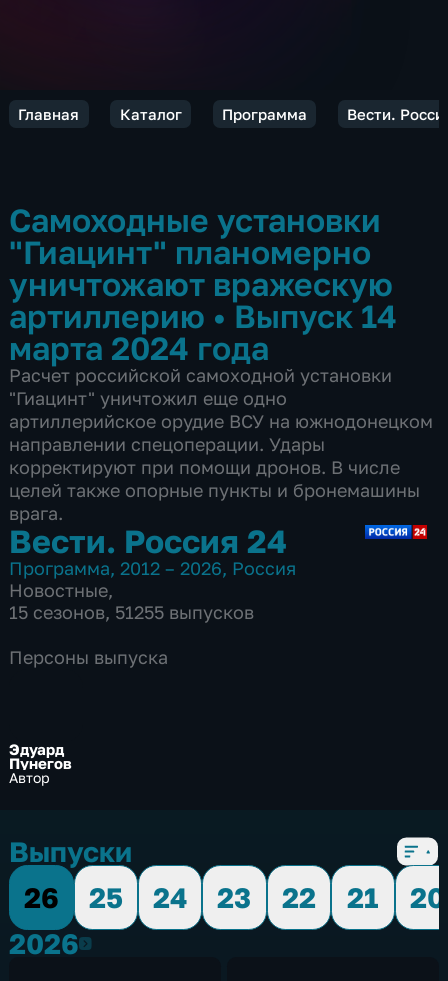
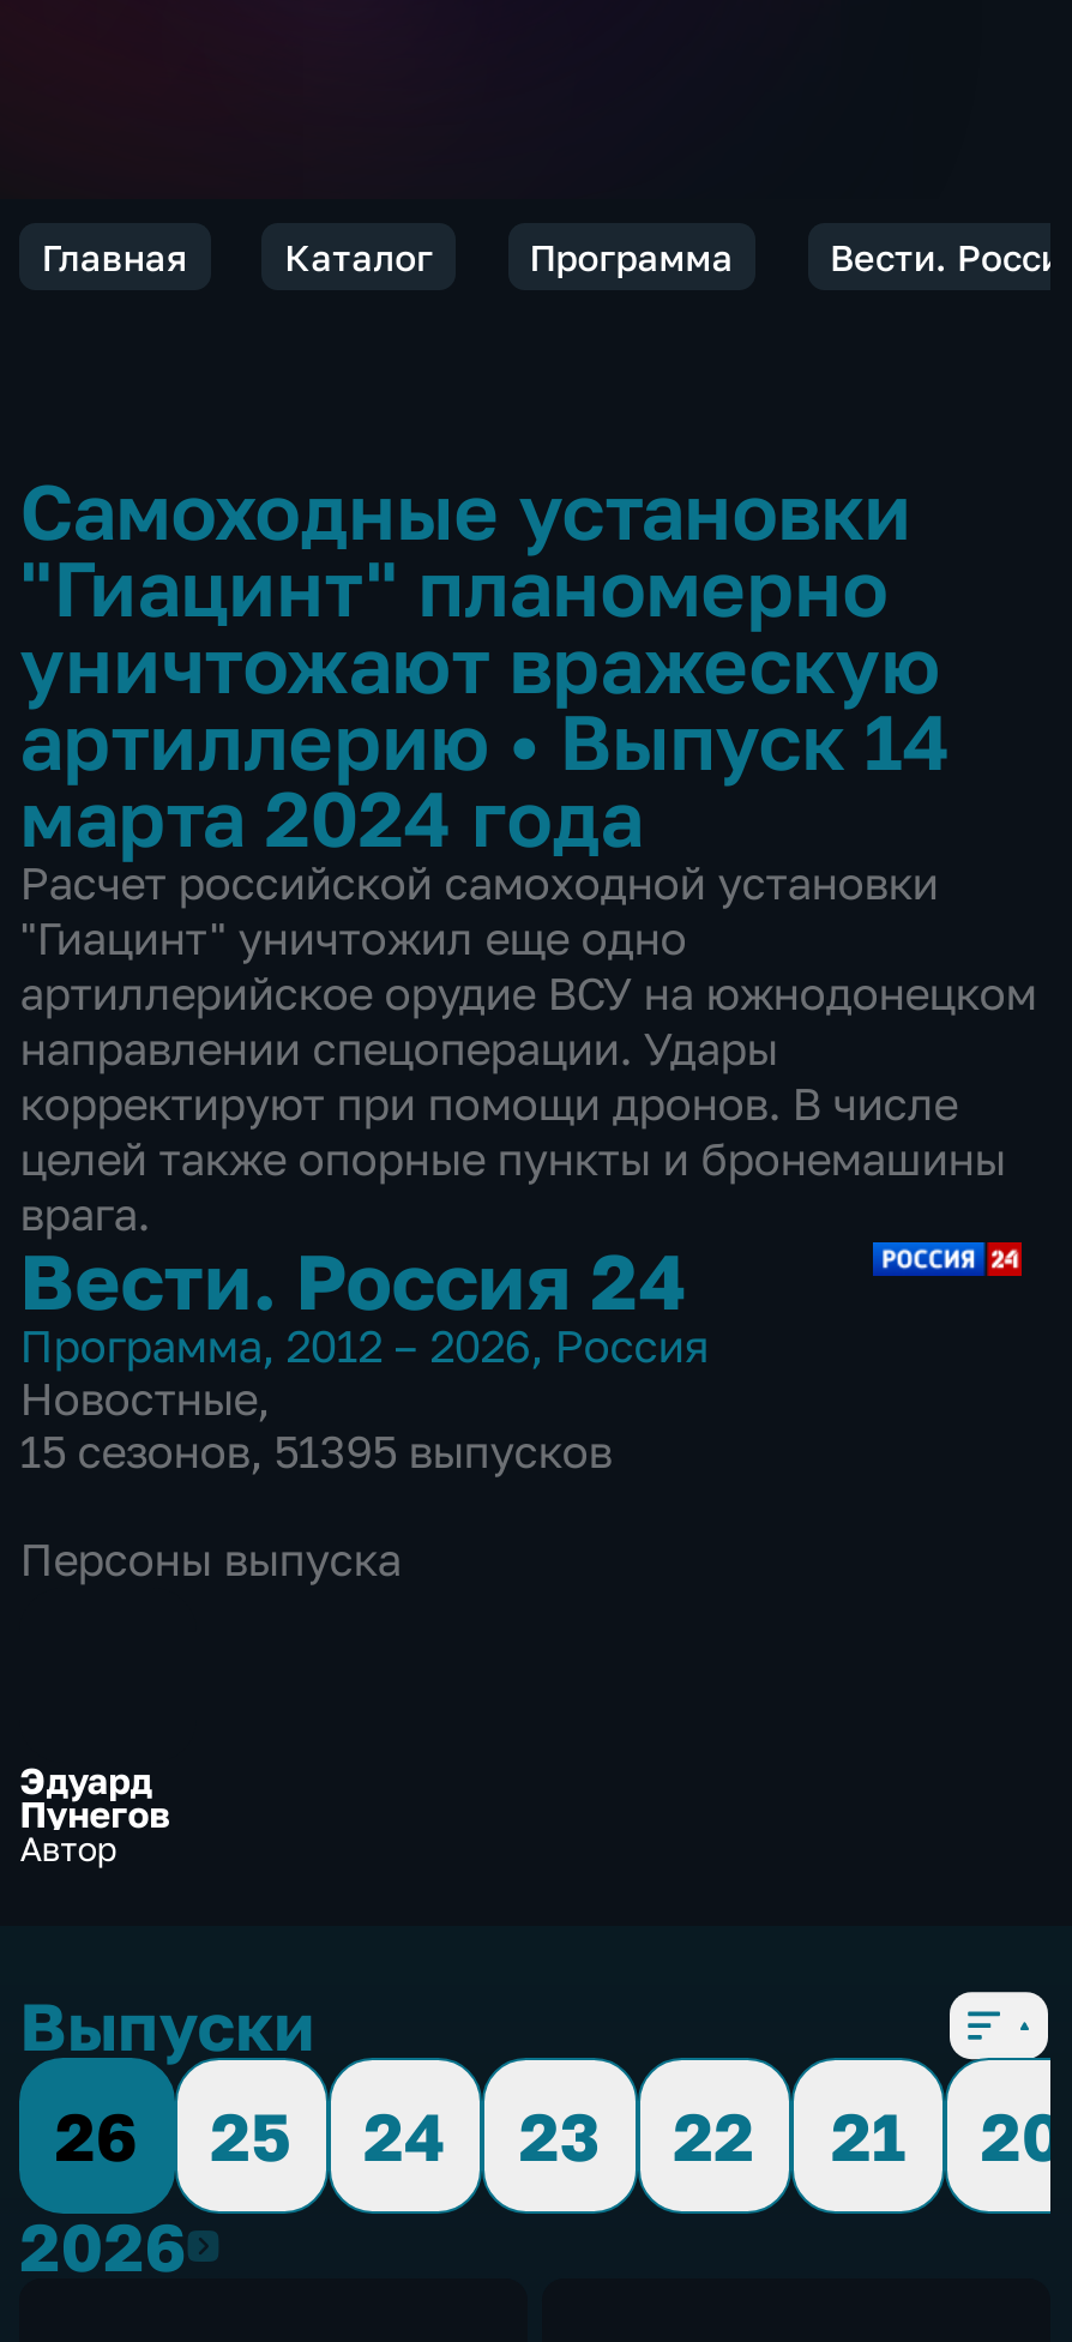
- 15 сезонов, 51255 выпусков
+ 15 сезонов, 51395 выпусков
